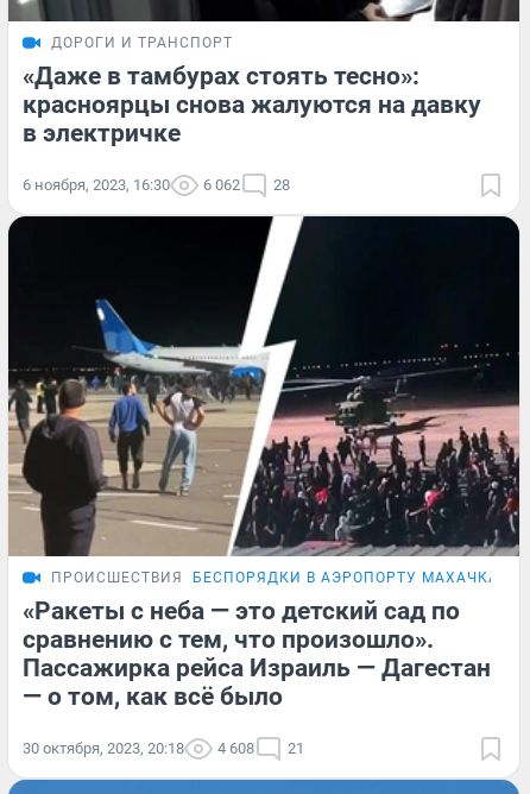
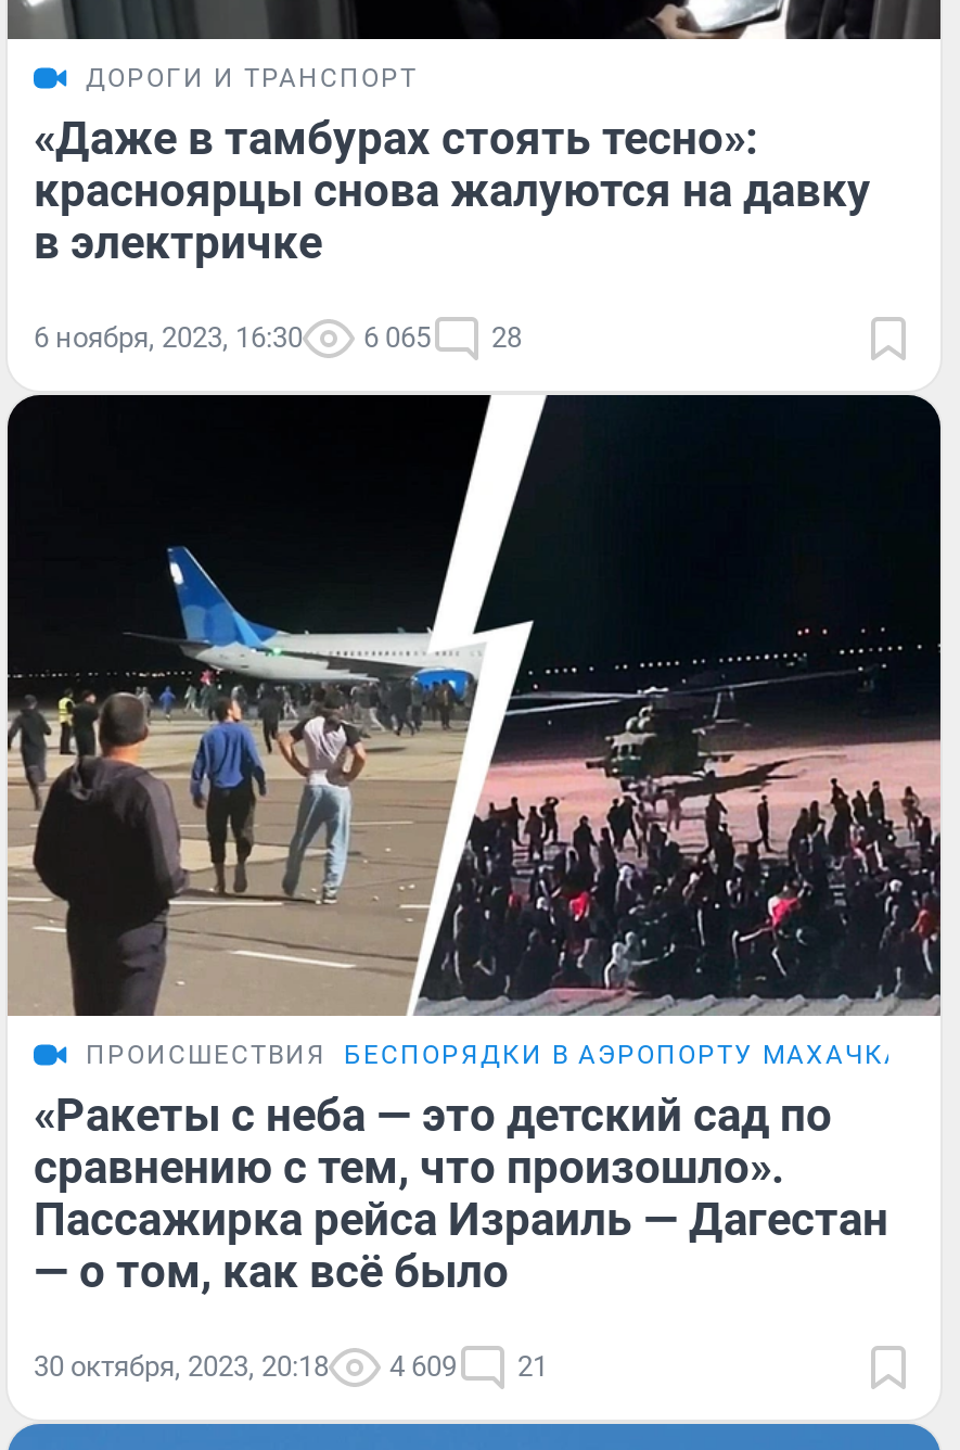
- 6 ноября, 2023, 16:30 6 062 28
+ 6 ноября, 2023, 16:30 6 065 28

- 30 октября, 2023, 20:18 4 608 21
+ 30 октября, 2023, 20:18 4 609 21
